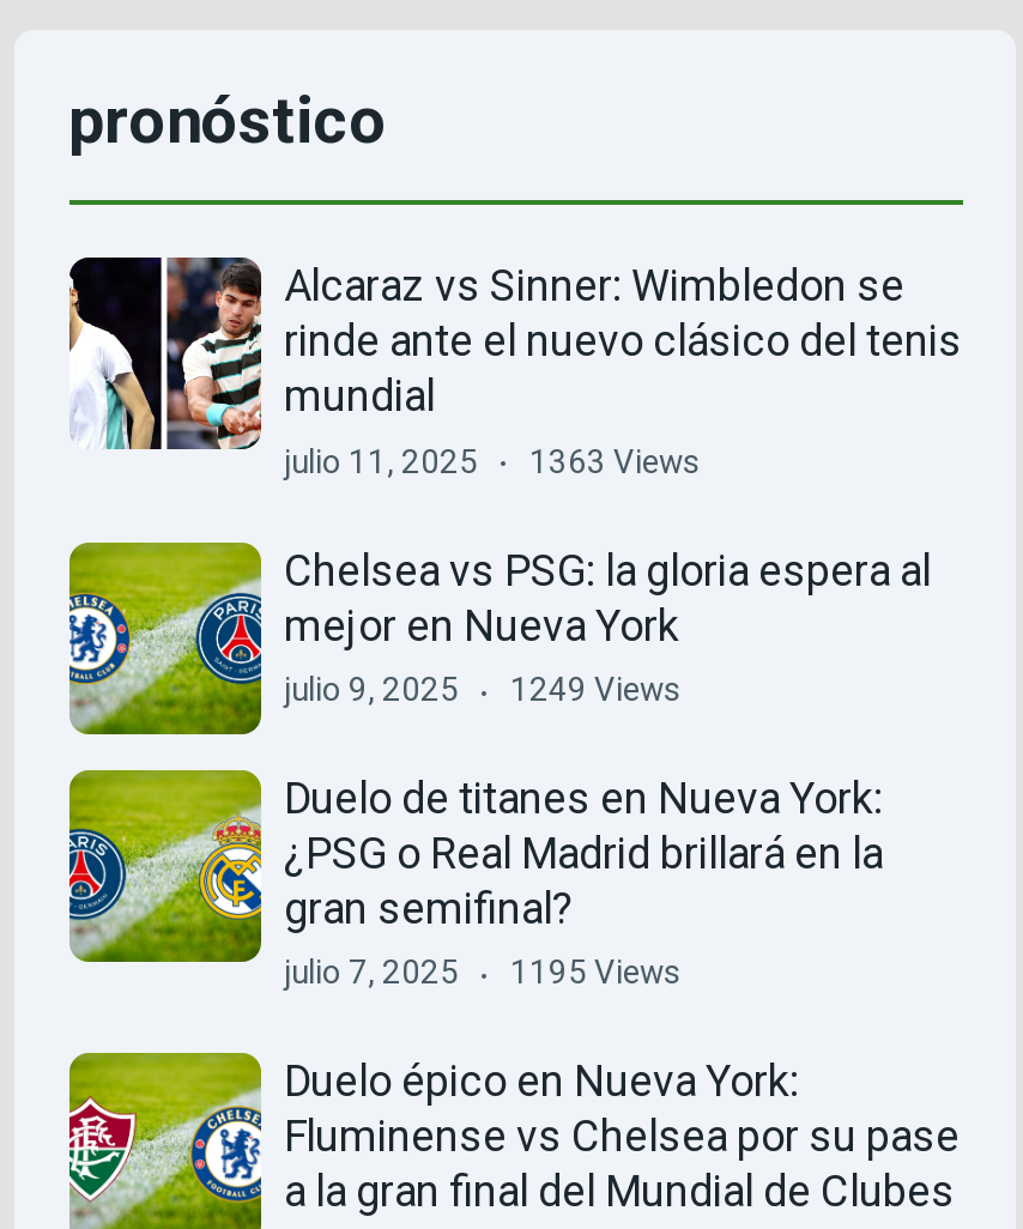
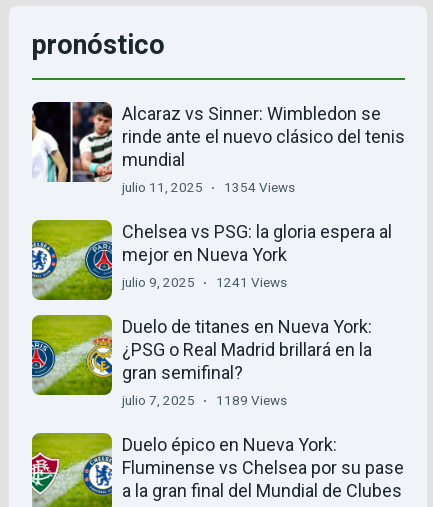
- julio 11, 2025 1363 Views
+ julio 11, 2025 1354 Views

- julio 9, 2025 1249 Views
+ julio 9, 2025 1241 Views

- julio 7, 2025 1195 Views
+ julio 7, 2025 1189 Views
